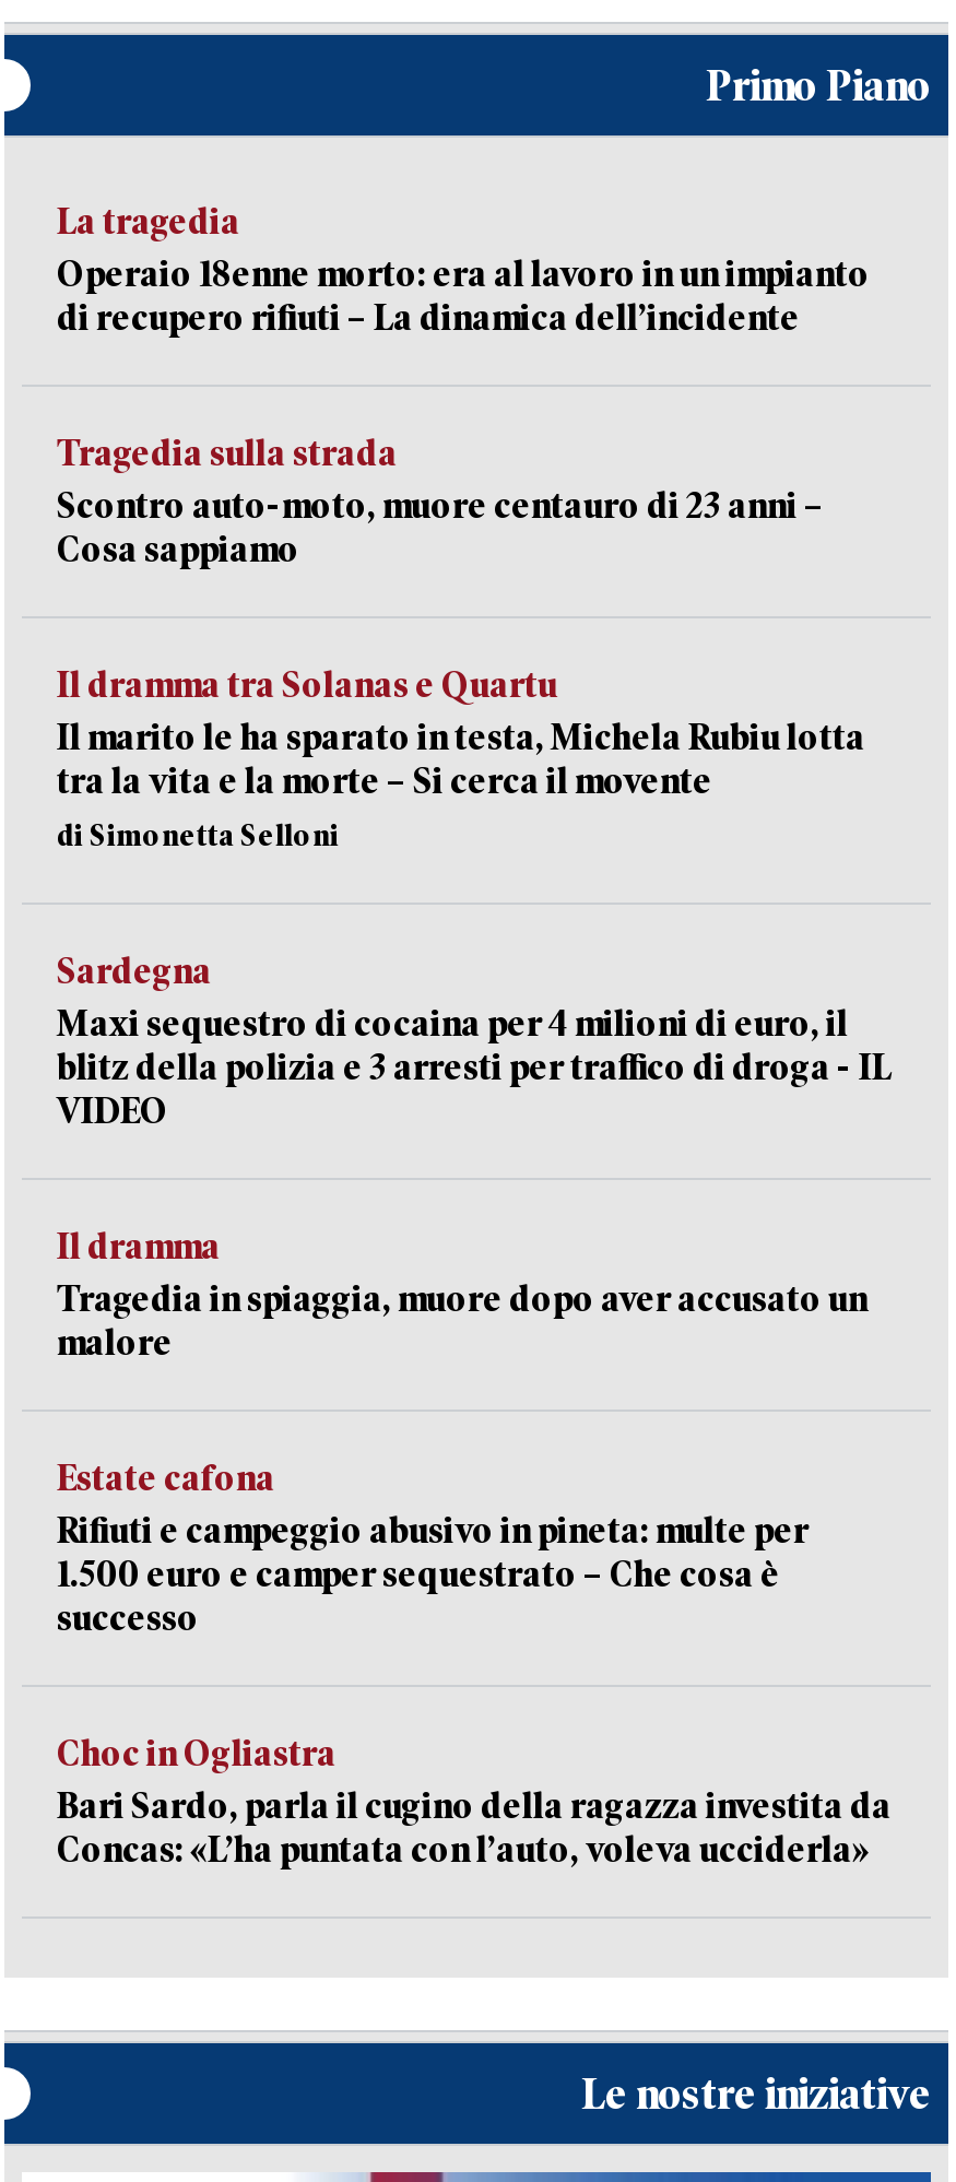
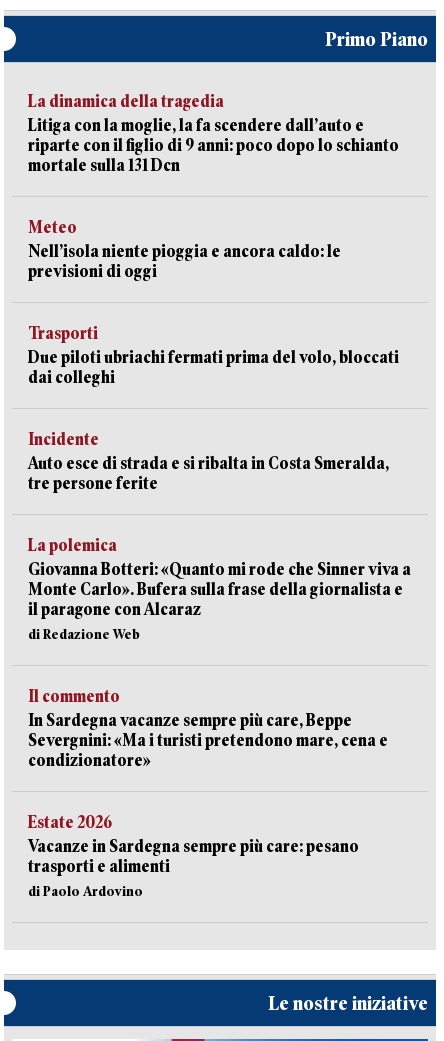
- La tragedia
- Operaio 18enne morto: era al lavoro in un impianto
- di recupero rifiuti – La dinamica dell’incidente
+ La dinamica della tragedia
+ Litiga con la moglie, la fa scendere dall’auto e
+ riparte con il figlio di 9 anni: poco dopo lo schianto
+ mortale sulla 131 Dcn

- Tragedia sulla strada
- Scontro auto-moto, muore centauro di 23 anni –
- Cosa sappiamo
+ Meteo
+ Nell’isola niente pioggia e ancora caldo: le
+ previsioni di oggi

- Il dramma tra Solanas e Quartu
- Il marito le ha sparato in testa, Michela Rubiu lotta
- tra la vita e la morte – Si cerca il movente
- di Simonetta Selloni
+ Trasporti
+ Due piloti ubriachi fermati prima del volo, bloccati
+ dai colleghi

- Sardegna
- Maxi sequestro di cocaina per 4 milioni di euro, il
- blitz della polizia e 3 arresti per traffico di droga - IL
- VIDEO
+ Incidente
+ Auto esce di strada e si ribalta in Costa Smeralda,
+ tre persone ferite

- Il dramma
- Tragedia in spiaggia, muore dopo aver accusato un
- malore
+ La polemica
+ Giovanna Botteri: «Quanto mi rode che Sinner viva a
+ Monte Carlo». Bufera sulla frase della giornalista e
+ il paragone con Alcaraz
+ di Redazione Web

- Estate cafona
- Rifiuti e campeggio abusivo in pineta: multe per
- 1.500 euro e camper sequestrato – Che cosa è
- successo
+ Il commento
+ In Sardegna vacanze sempre più care, Beppe
+ Severgnini: «Ma i turisti pretendono mare, cena e
+ condizionatore»

- Choc in Ogliastra
- Bari Sardo, parla il cugino della ragazza investita da
- Concas: «L’ha puntata con l’auto, voleva ucciderla»
+ Estate 2026
+ Vacanze in Sardegna sempre più care: pesano
+ trasporti e alimenti
+ di Paolo Ardovino
